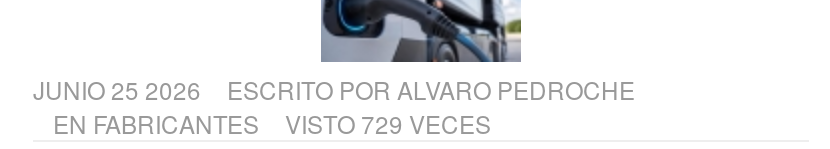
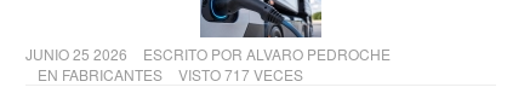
- EN FABRICANTES VISTO 729 VECES
+ EN FABRICANTES VISTO 717 VECES
